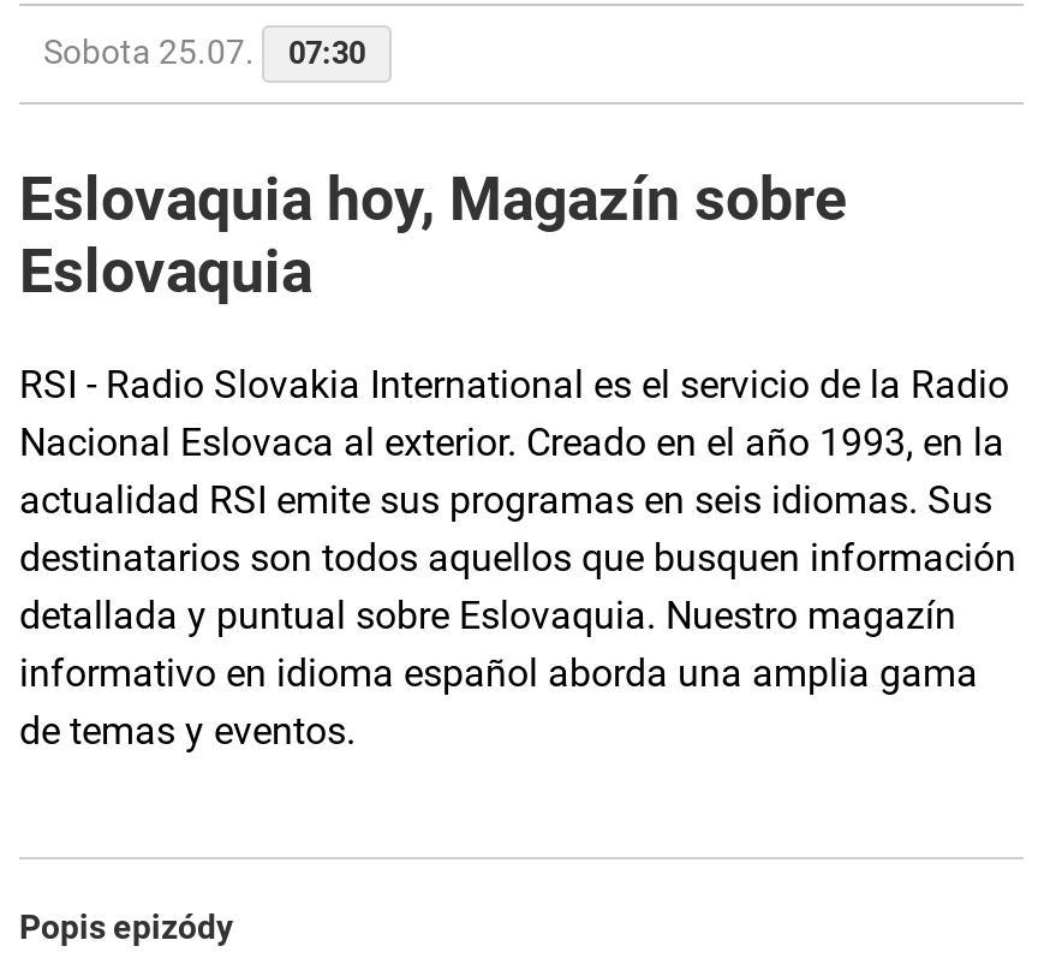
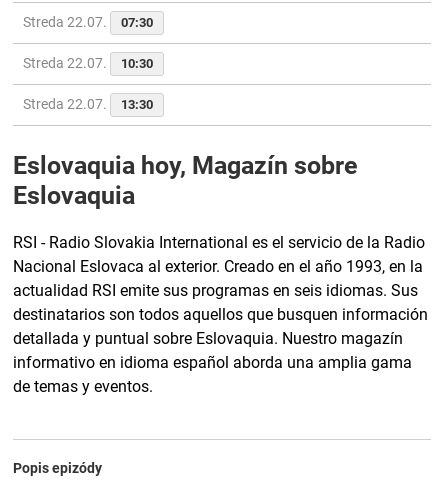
- Sobota 25.07. 07:30
+ Streda 22.07. 07:30

+ Streda 22.07.
+ 10:30
+ Streda 22.07.
+ 13:30
